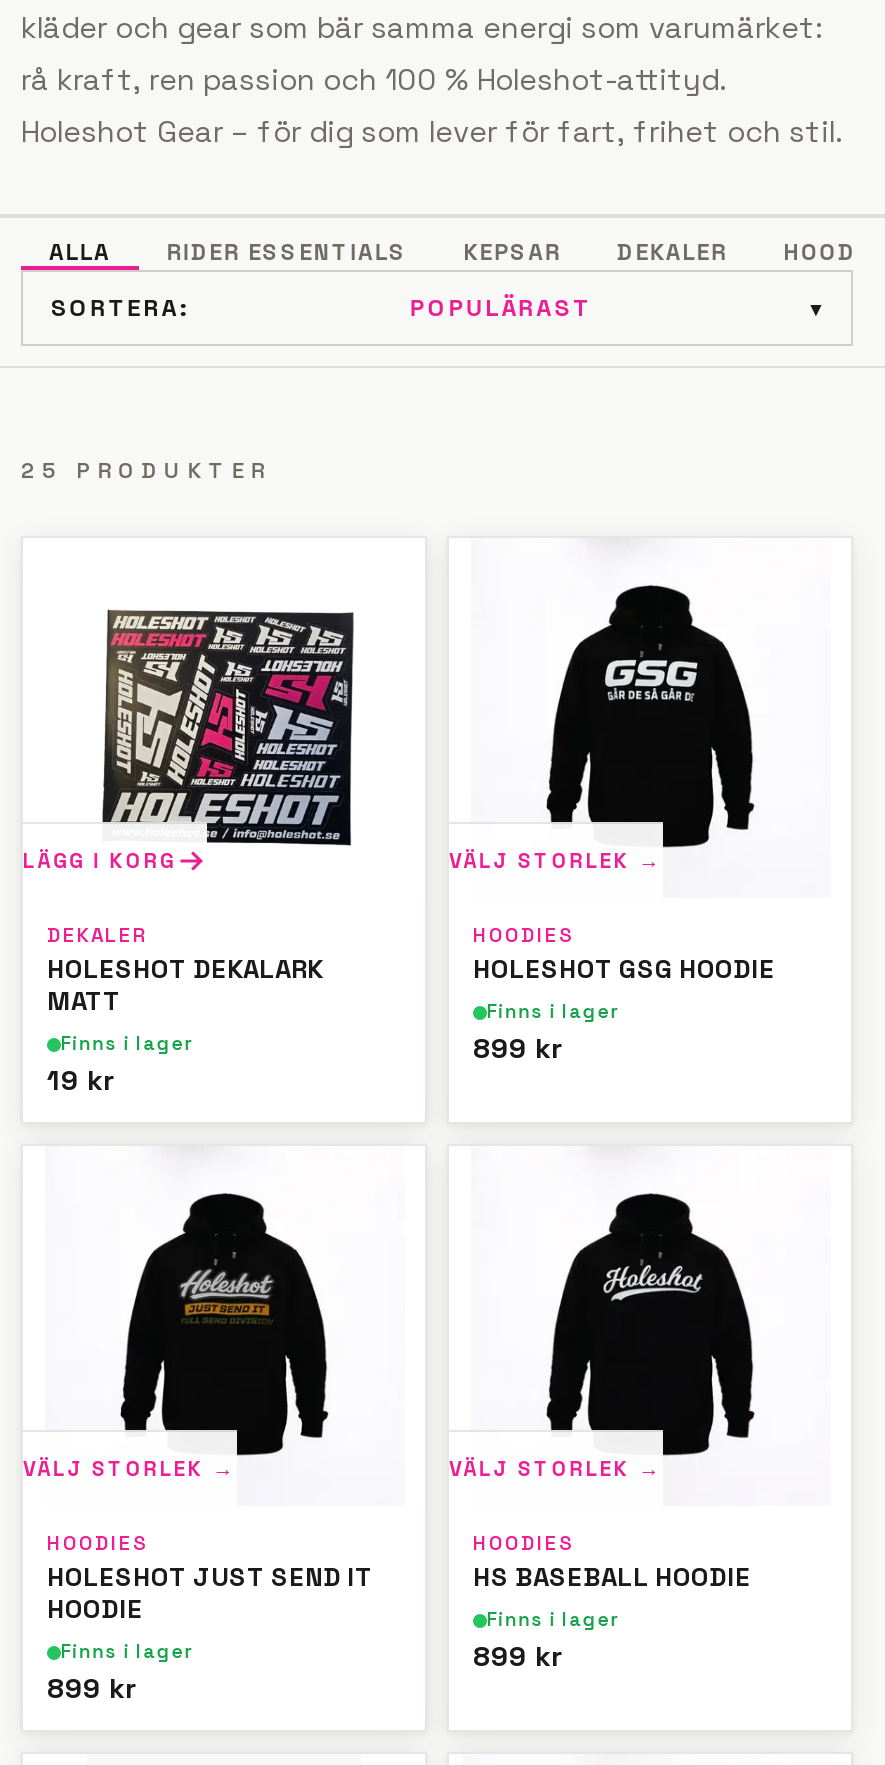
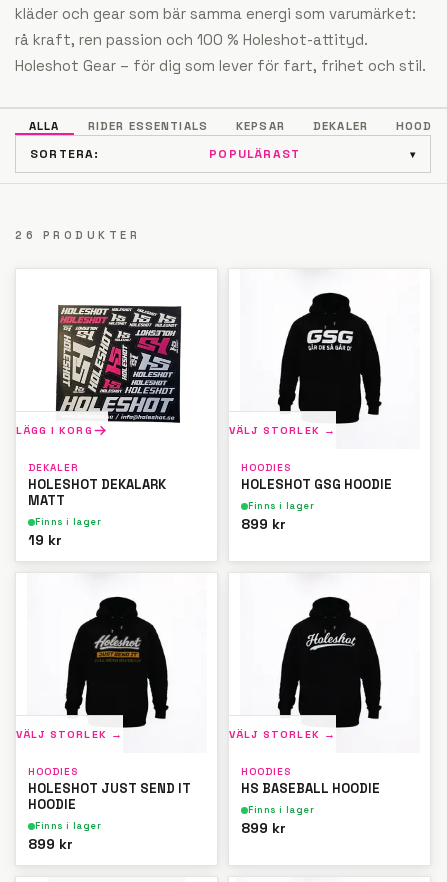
- 25 PRODUKTER
+ 26 PRODUKTER
